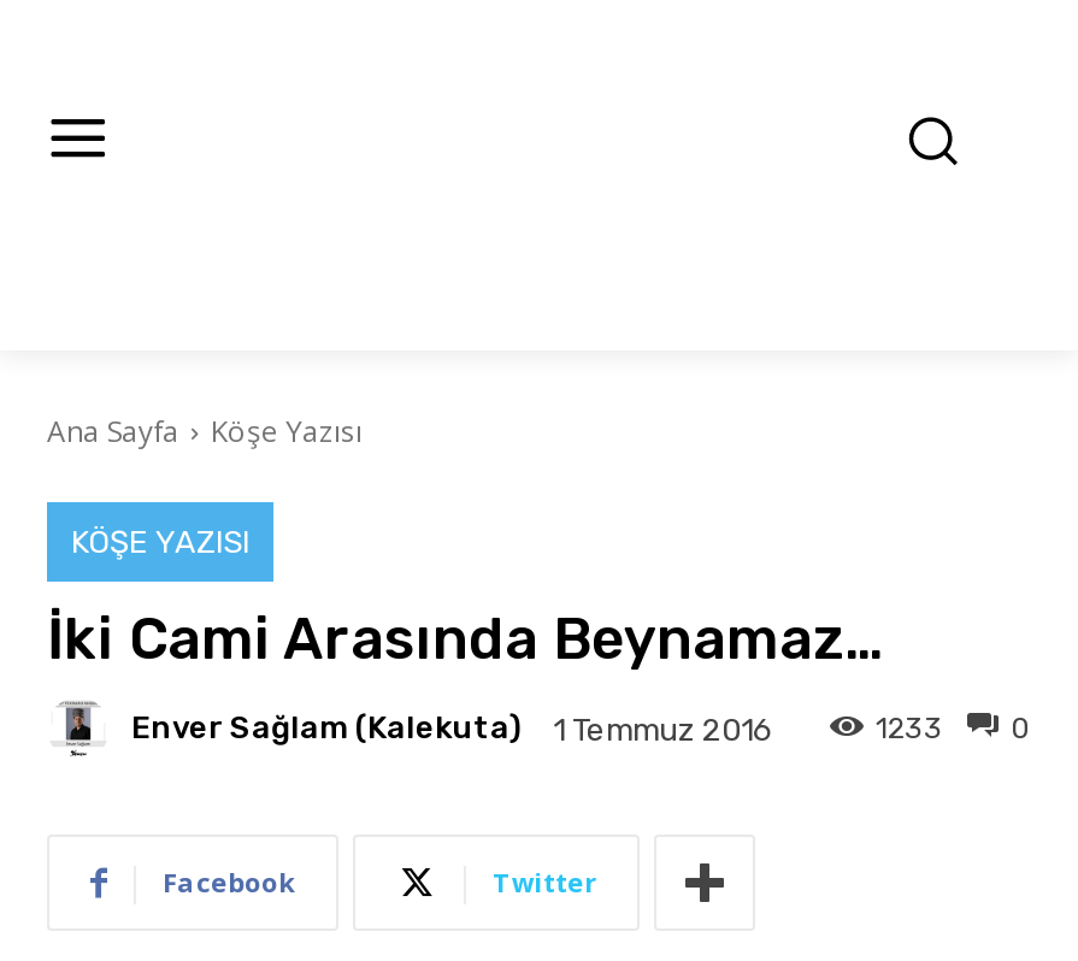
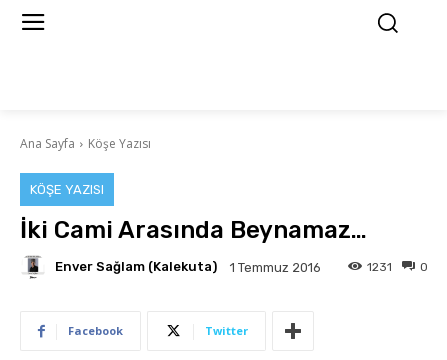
- 1233 0
+ 1231 0
